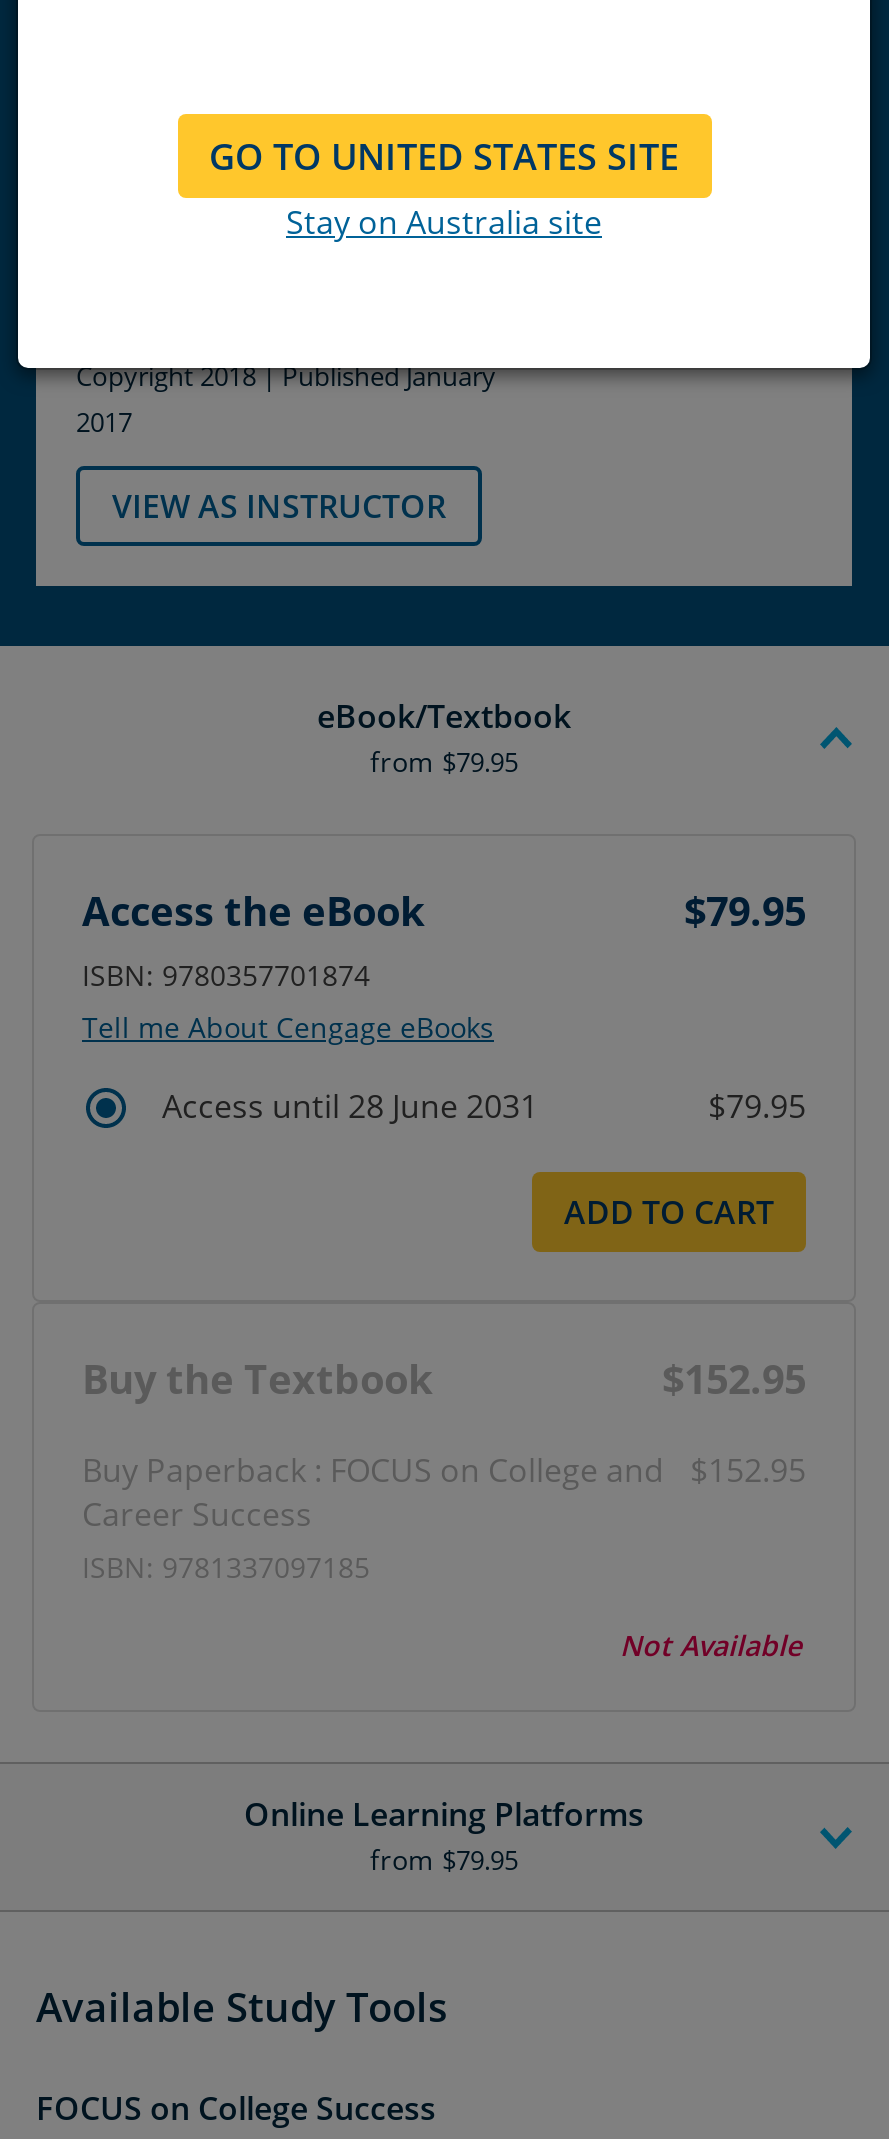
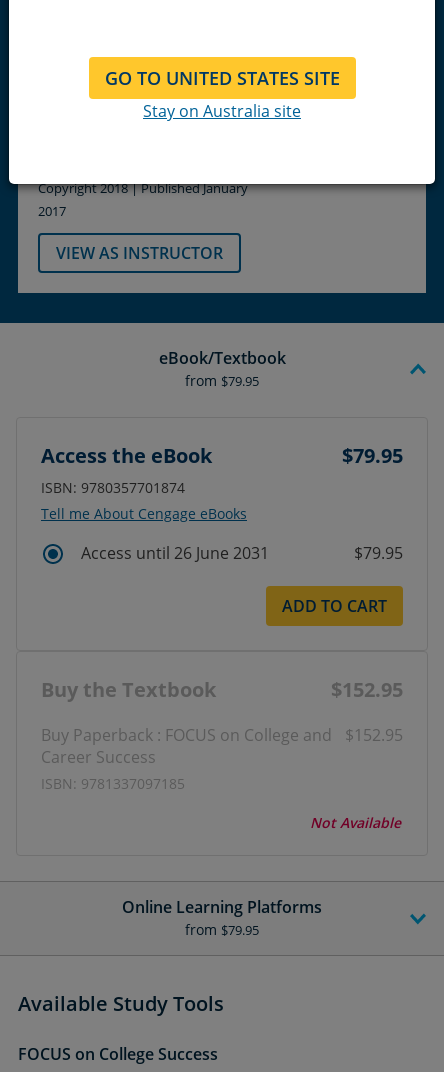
- Access until 28 June 2031
+ Access until 26 June 2031
